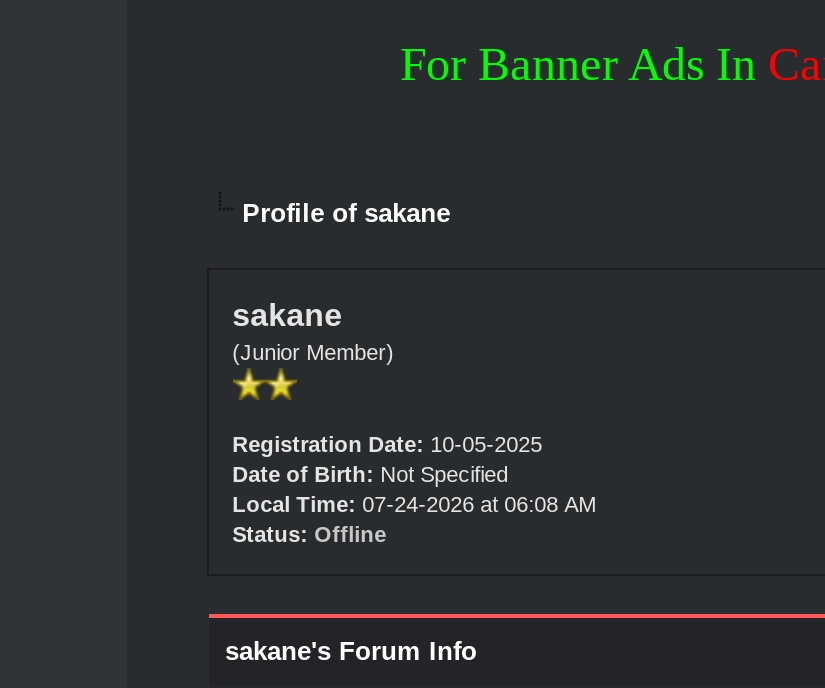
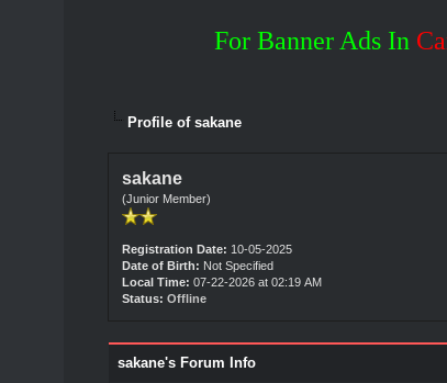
- Local Time: 07-24-2026 at 06:08 AM
+ Local Time: 07-22-2026 at 02:19 AM
